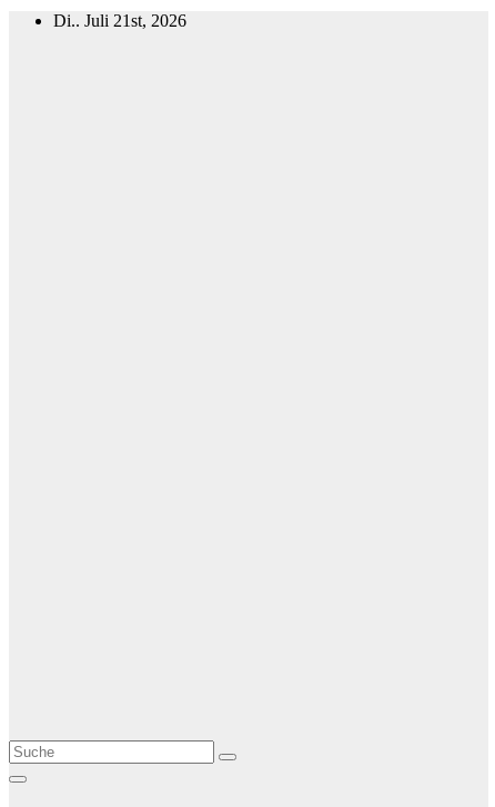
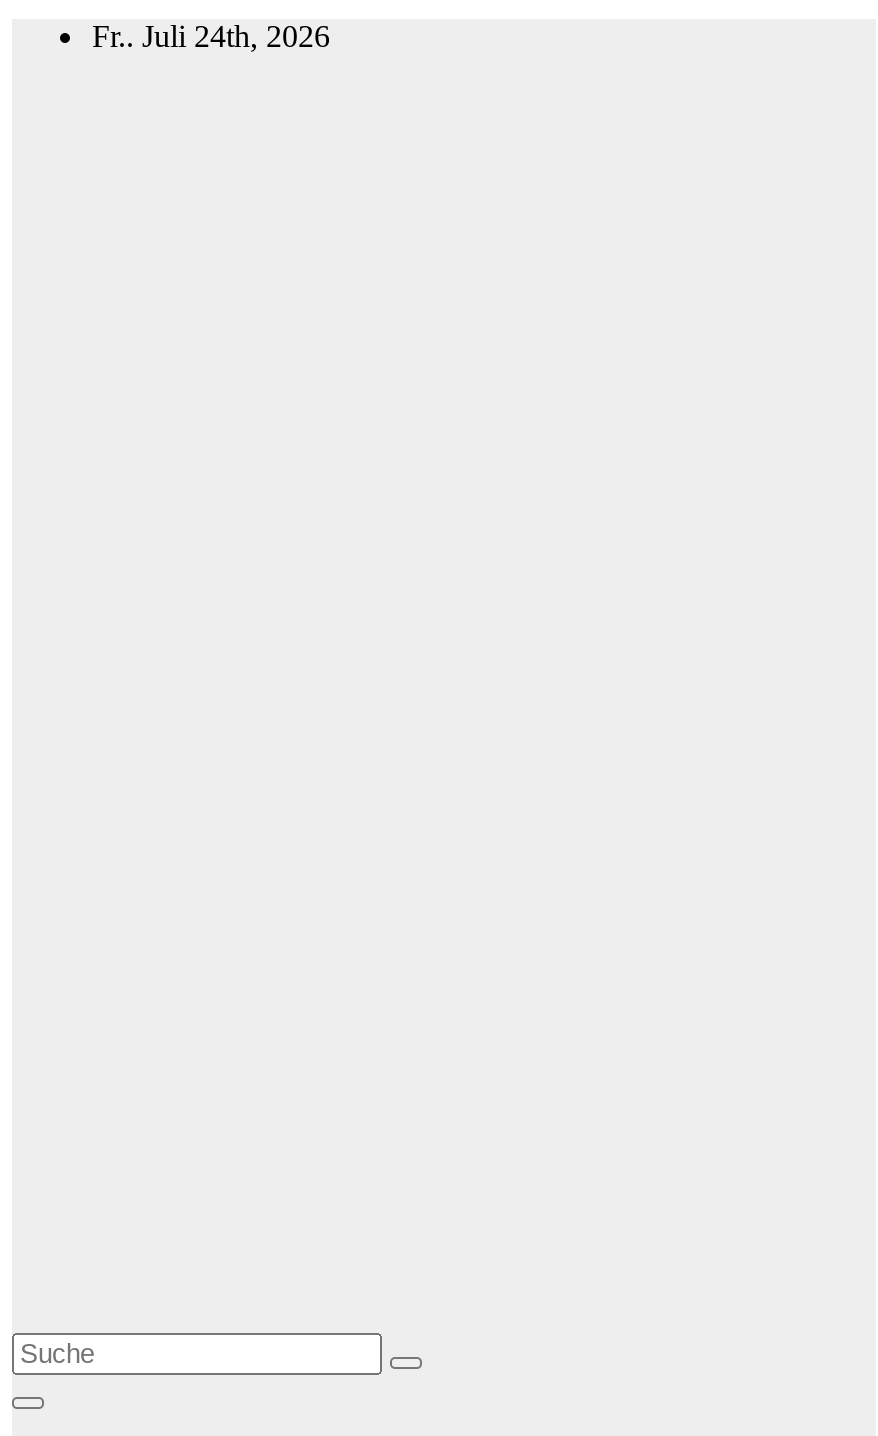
- Di.. Juli 21st, 2026
+ Fr.. Juli 24th, 2026
